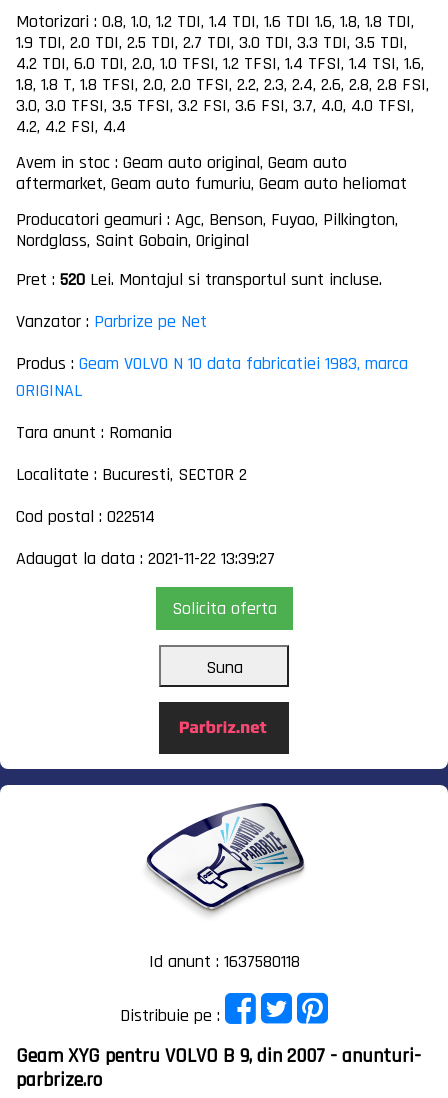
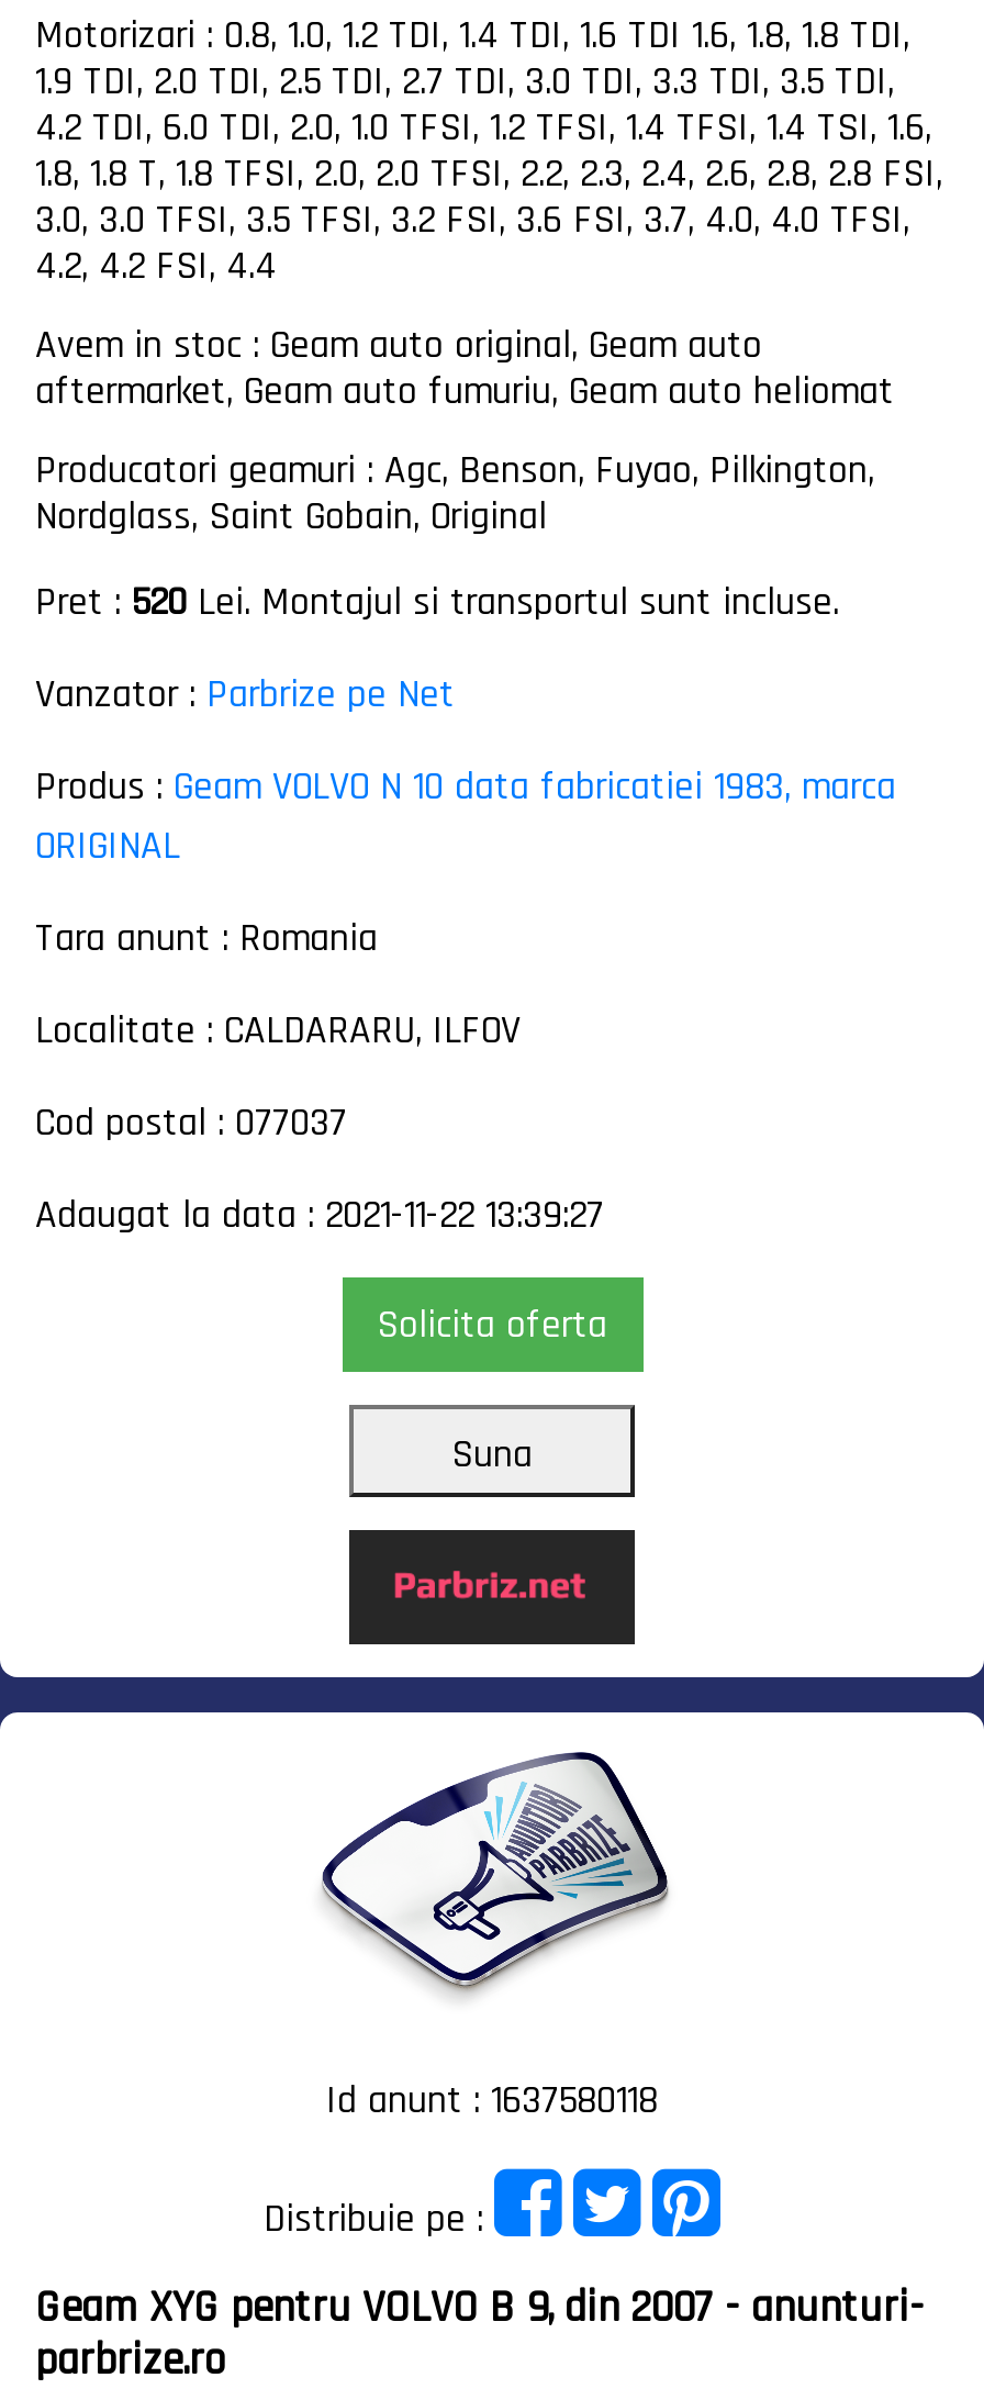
- Localitate : Bucuresti, SECTOR 2
+ Localitate : CALDARARU, ILFOV

- Cod postal : 022514
+ Cod postal : 077037
